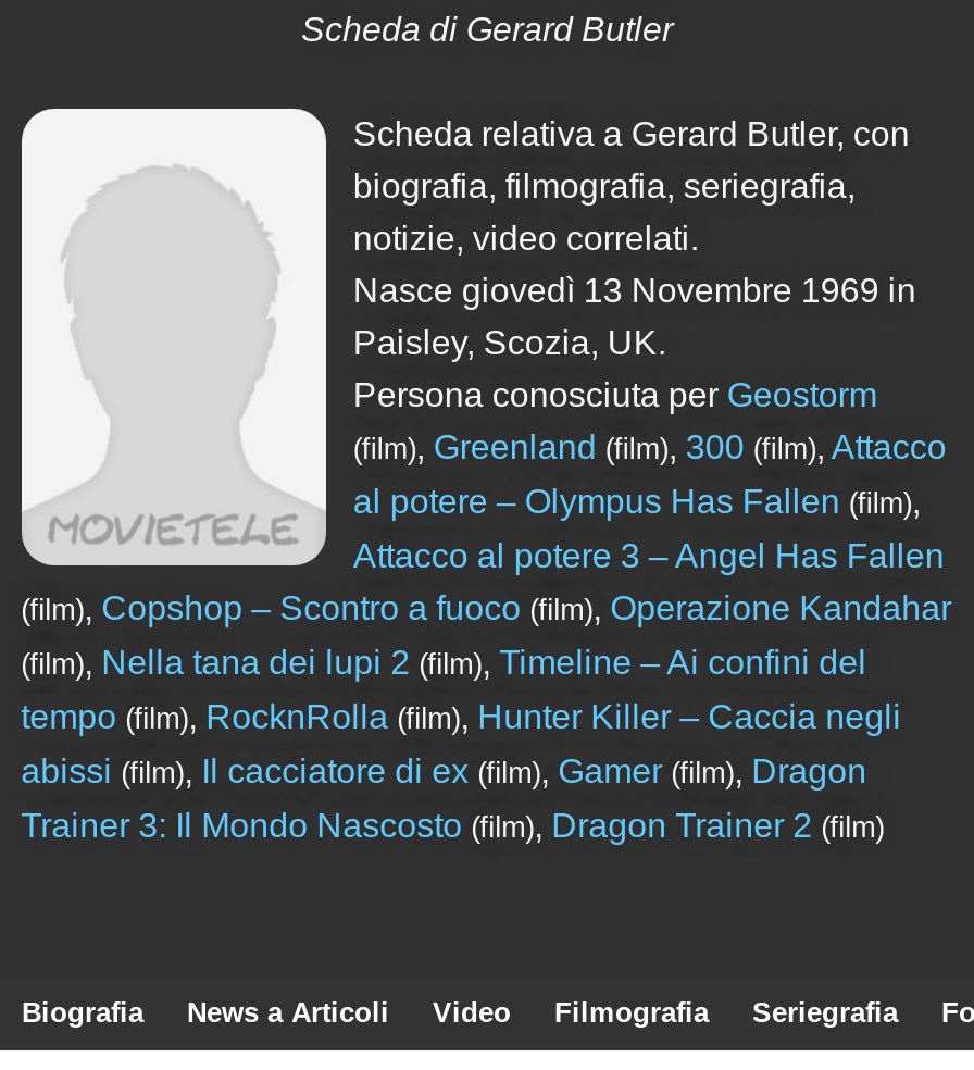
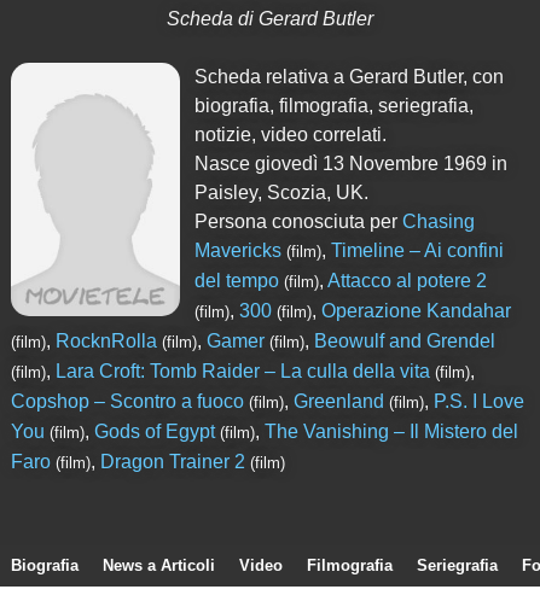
- Persona conosciuta per Geostorm
- (film), Greenland (film), 300 (film), Attacco
- al potere – Olympus Has Fallen (film),
- Attacco al potere 3 – Angel Has Fallen
- (film), Copshop – Scontro a fuoco (film), Operazione Kandahar
- (film), Nella tana dei lupi 2 (film), Timeline – Ai confini del
- tempo (film), RocknRolla (film), Hunter Killer – Caccia negli
- abissi (film), Il cacciatore di ex (film), Gamer (film), Dragon
- Trainer 3: Il Mondo Nascosto (film), Dragon Trainer 2 (film)
+ Persona conosciuta per Chasing
+ Mavericks (film), Timeline – Ai confini
+ del tempo (film), Attacco al potere 2
+ (film), 300 (film), Operazione Kandahar
+ (film), RocknRolla (film), Gamer (film), Beowulf and Grendel
+ (film), Lara Croft: Tomb Raider – La culla della vita (film),
+ Copshop – Scontro a fuoco (film), Greenland (film), P.S. I Love
+ You (film), Gods of Egypt (film), The Vanishing – Il Mistero del
+ Faro (film), Dragon Trainer 2 (film)
